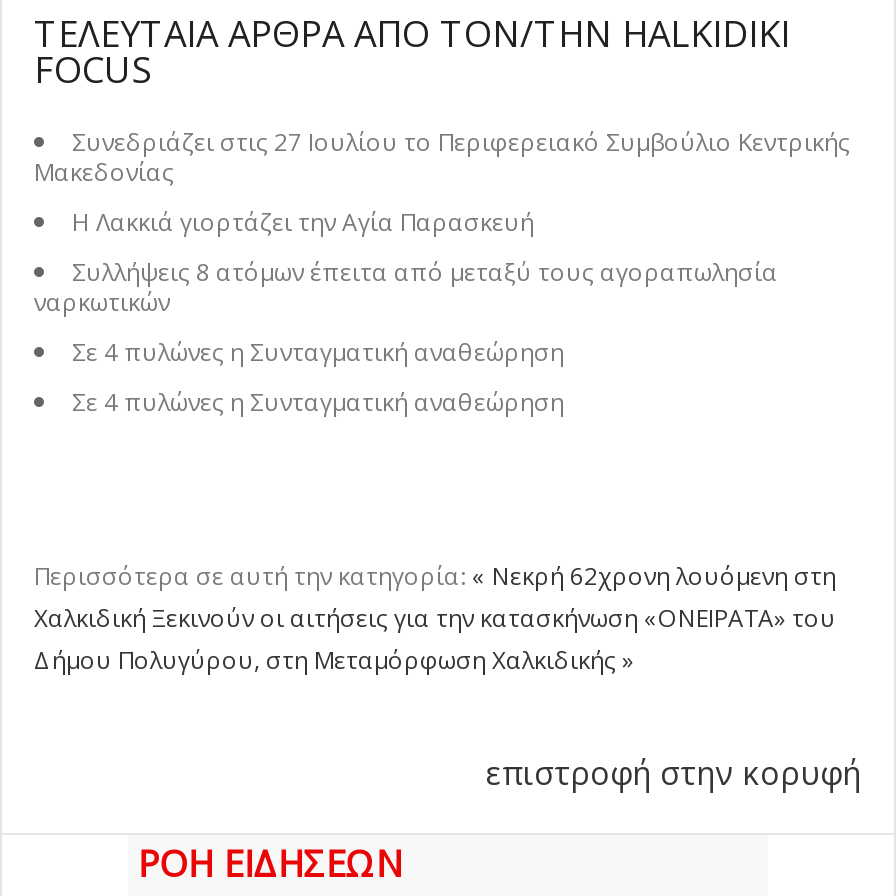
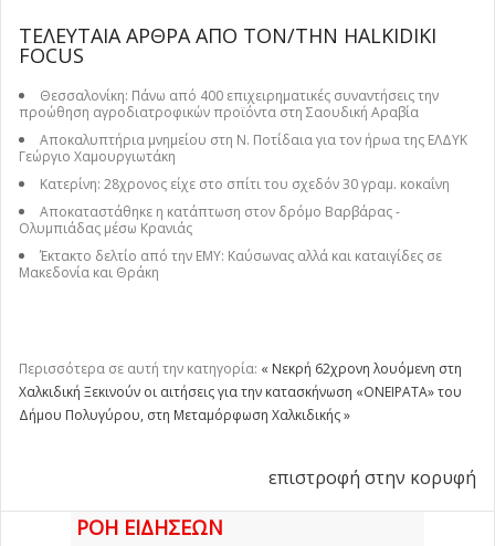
- Συνεδριάζει στις 27 Ιουλίου το Περιφερειακό Συμβούλιο Κεντρικής
- Μακεδονίας
+ Θεσσαλονίκη: Πάνω από 400 επιχειρηματικές συναντήσεις την
+ προώθηση αγροδιατροφικών προϊόντα στη Σαουδική Αραβία

- Η Λακκιά γιορτάζει την Αγία Παρασκευή
+ Αποκαλυπτήρια μνημείου στη Ν. Ποτίδαια για τον ήρωα της ΕΛΔΥΚ
+ Γεώργιο Χαμουργιωτάκη

- Συλλήψεις 8 ατόμων έπειτα από μεταξύ τους αγοραπωλησία
- ναρκωτικών
+ Κατερίνη: 28χρονος είχε στο σπίτι του σχεδόν 30 γραμ. κοκαΐνη

- Σε 4 πυλώνες η Συνταγματική αναθεώρηση
+ Αποκαταστάθηκε η κατάπτωση στον δρόμο Βαρβάρας -
+ Ολυμπιάδας μέσω Κρανιάς

- Σε 4 πυλώνες η Συνταγματική αναθεώρηση
+ Έκτακτο δελτίο από την ΕΜΥ: Καύσωνας αλλά και καταιγίδες σε
+ Μακεδονία και Θράκη
